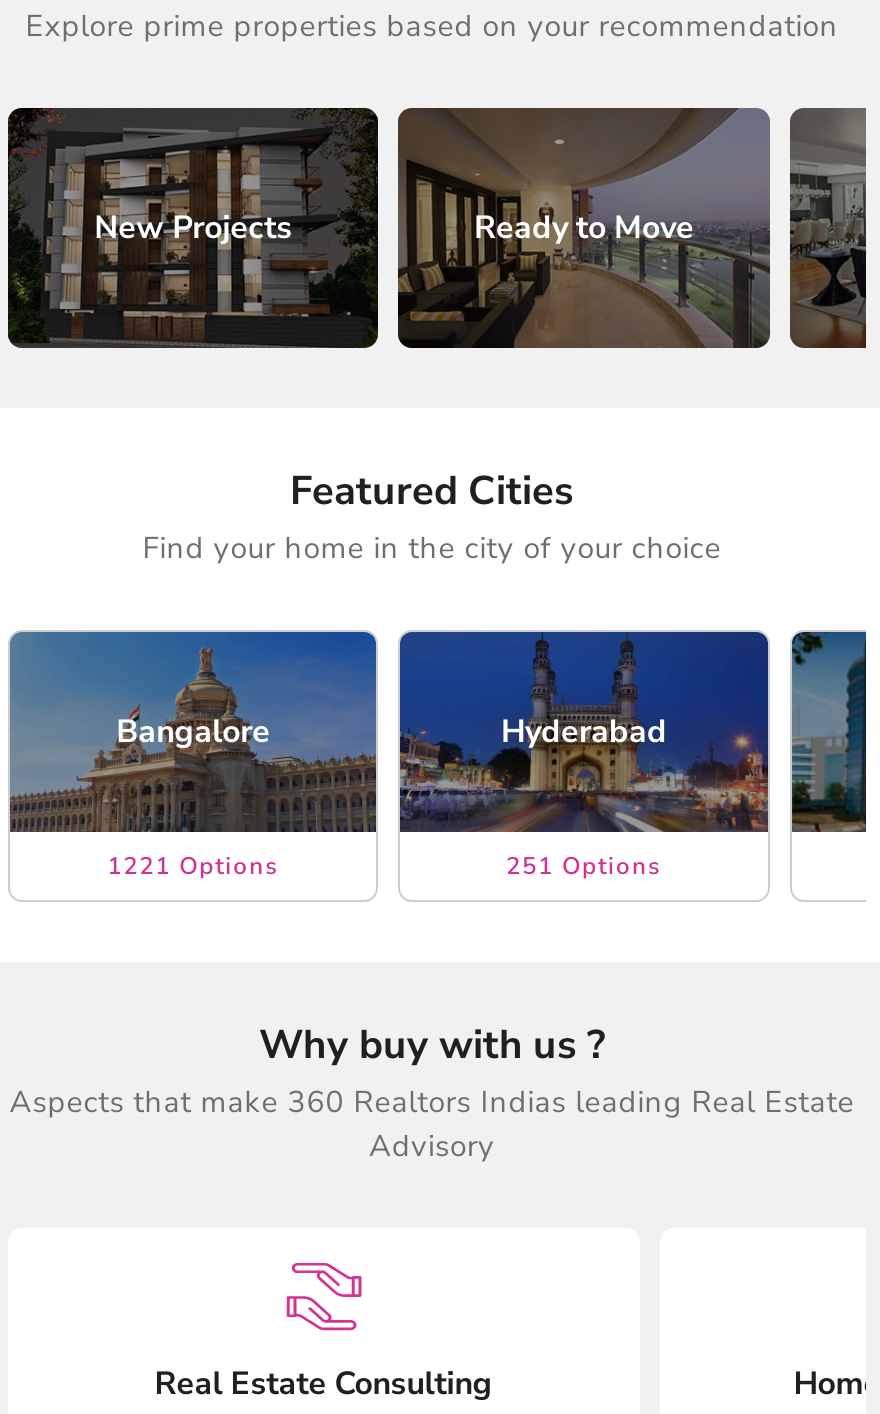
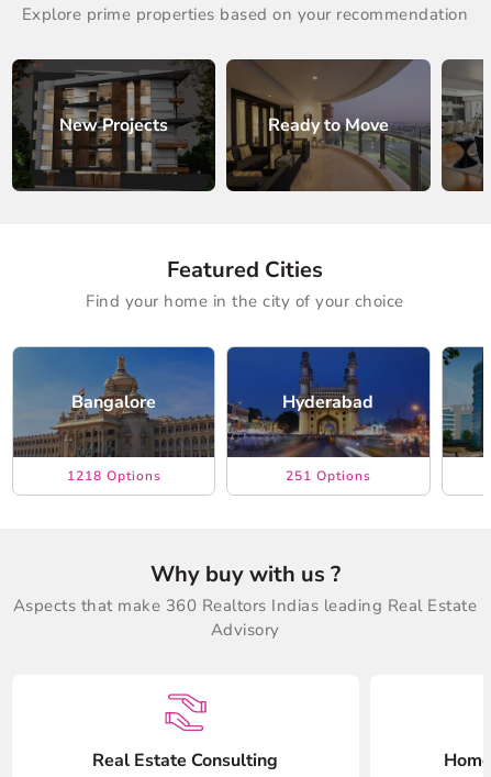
- 1221 Options
+ 1218 Options
